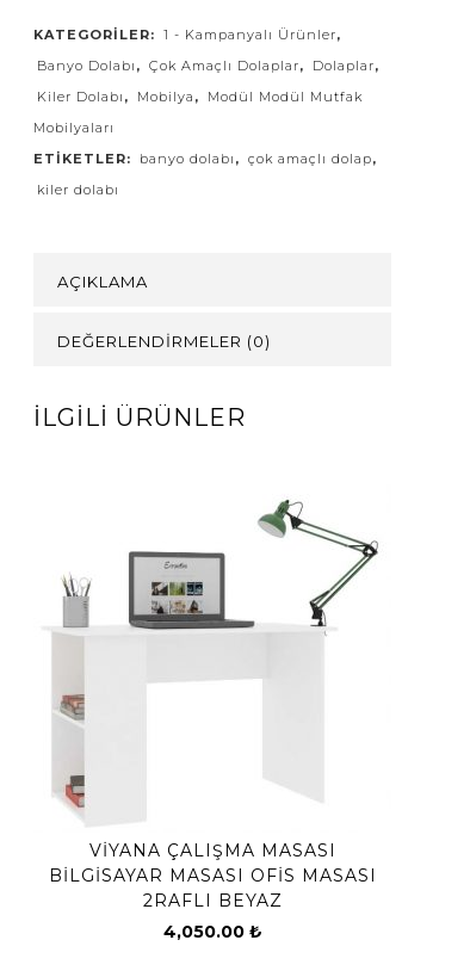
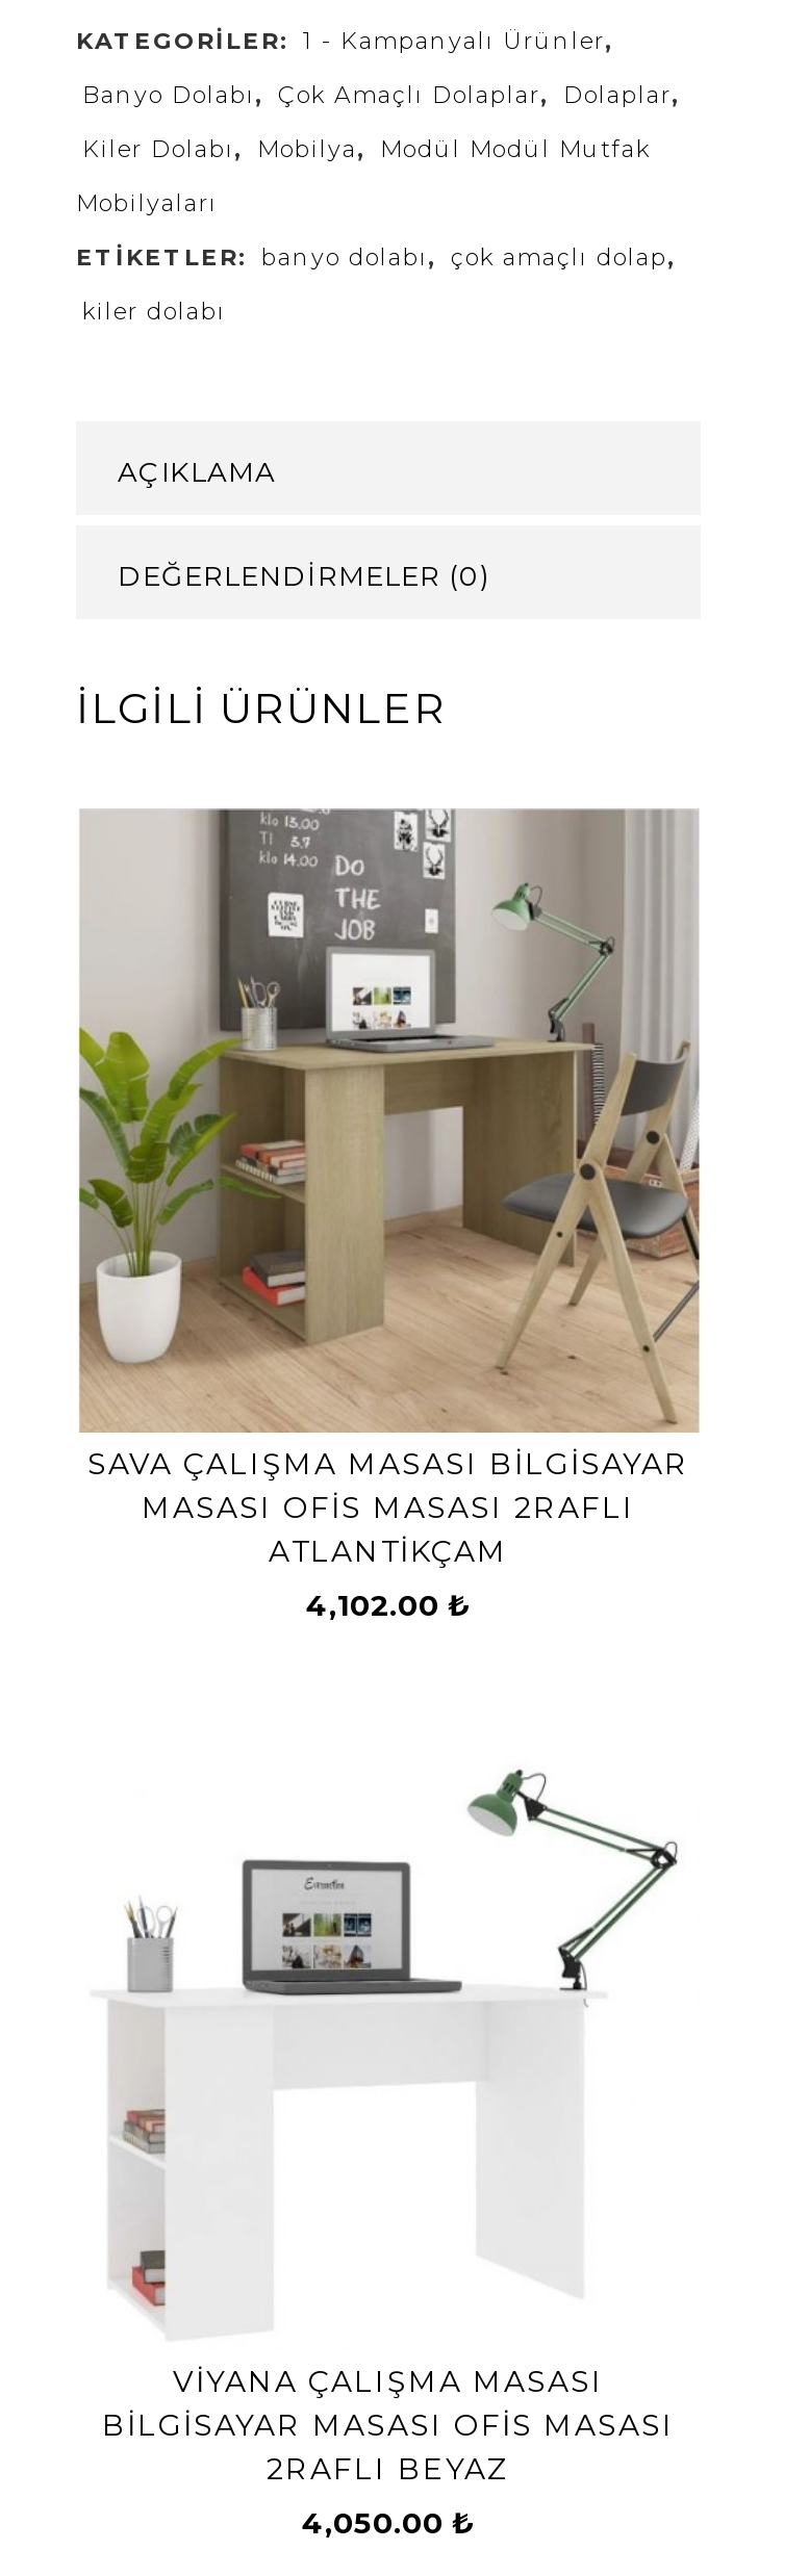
+ [image]
+ SAVA ÇALIŞMA MASASI BILGISAYAR
+ MASASI OFIS MASASI 2RAFLI
+ ATLANTIKÇAM
+ 4,102.00 ₺
